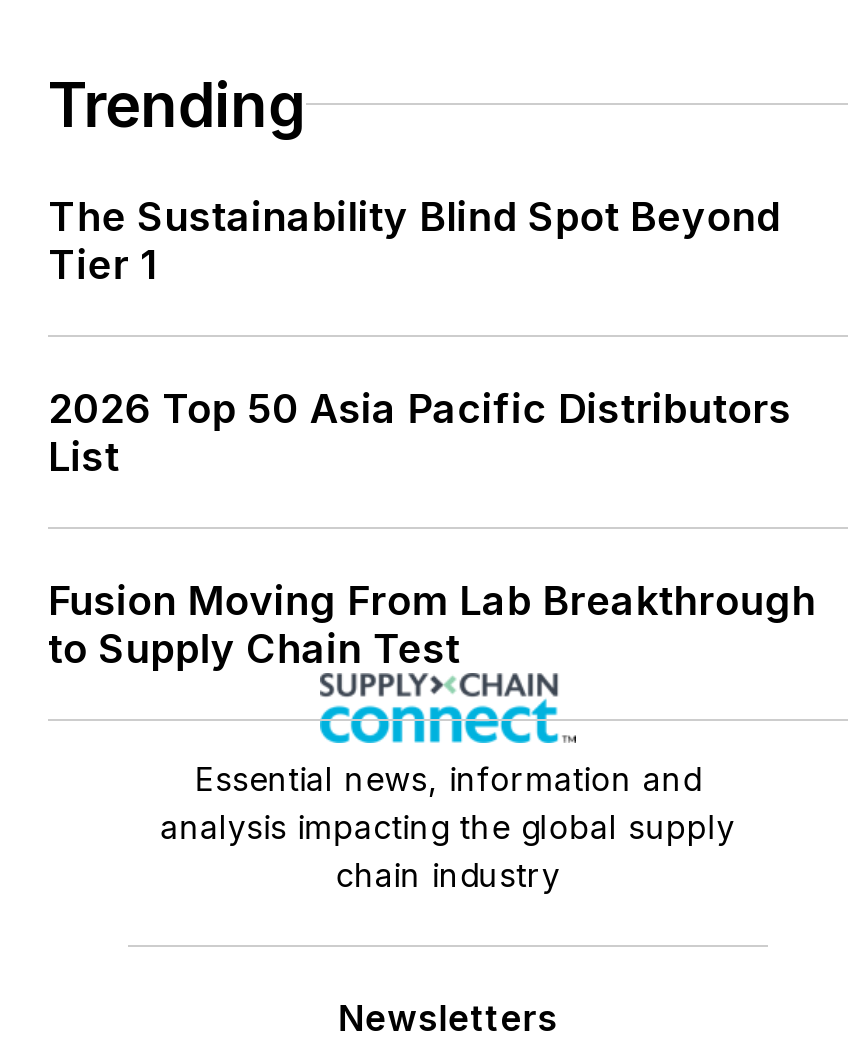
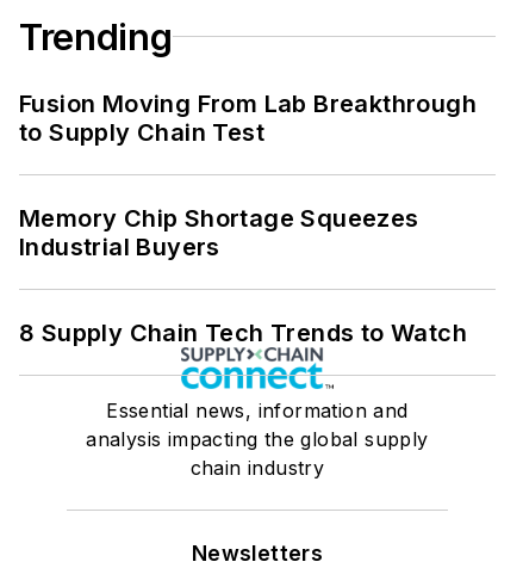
- The Sustainability Blind Spot Beyond
- Tier 1
- 2026 Top 50 Asia Pacific Distributors
- List

moved up: Fusion Moving From Lab Breakthrough | to Supply Chain Test

+ Memory Chip Shortage Squeezes
+ Industrial Buyers
+ 8 Supply Chain Tech Trends to Watch
